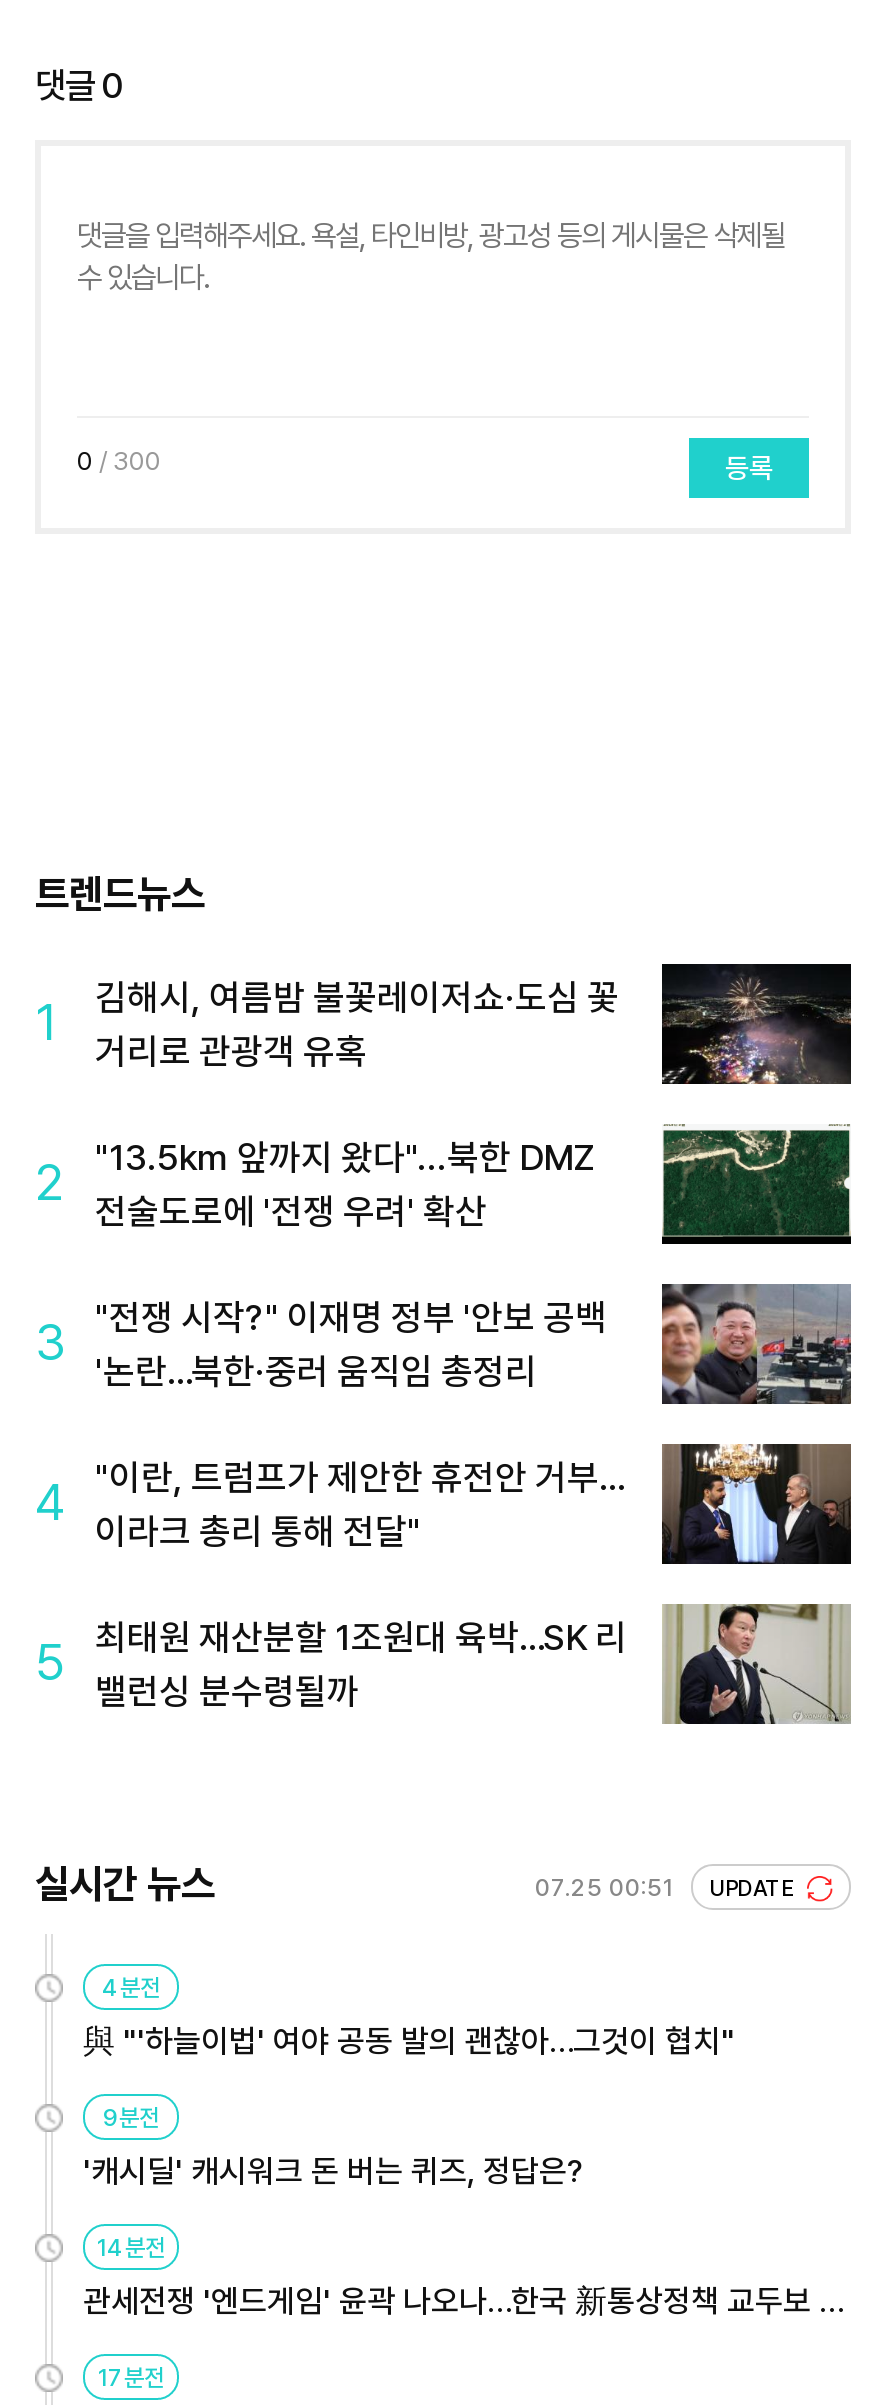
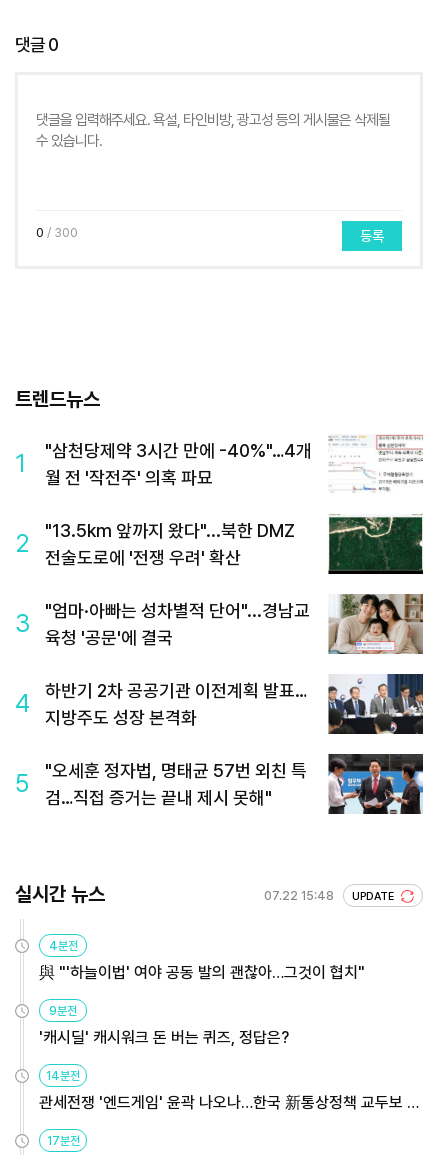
- [image]
- 김해시, 여름밤 불꽃레이저쇼·도심 꽃
- 거리로 관광객 유혹
+ [image]
+ "삼천당제약 3시간 만에 -40%"…4개
+ 월 전 '작전주' 의혹 파묘

- [image]
- "전쟁 시작?" 이재명 정부 '안보 공백
- '논란…북한·중러 움직임 총정리
+ [image]
+ "엄마·아빠는 성차별적 단어"...경남교
+ 육청 '공문'에 결국

- [image]
- "이란, 트럼프가 제안한 휴전안 거부…
- 이라크 총리 통해 전달"
+ [image]
+ 하반기 2차 공공기관 이전계획 발표…
+ 지방주도 성장 본격화

- [image]
- 최태원 재산분할 1조원대 육박…SK 리
- 밸런싱 분수령될까
+ [image]
+ "오세훈 정자법, 명태균 57번 외친 특
+ 검…직접 증거는 끝내 제시 못해"

- 07.25 00:51 UPDATE
+ 07.22 15:48 UPDATE
